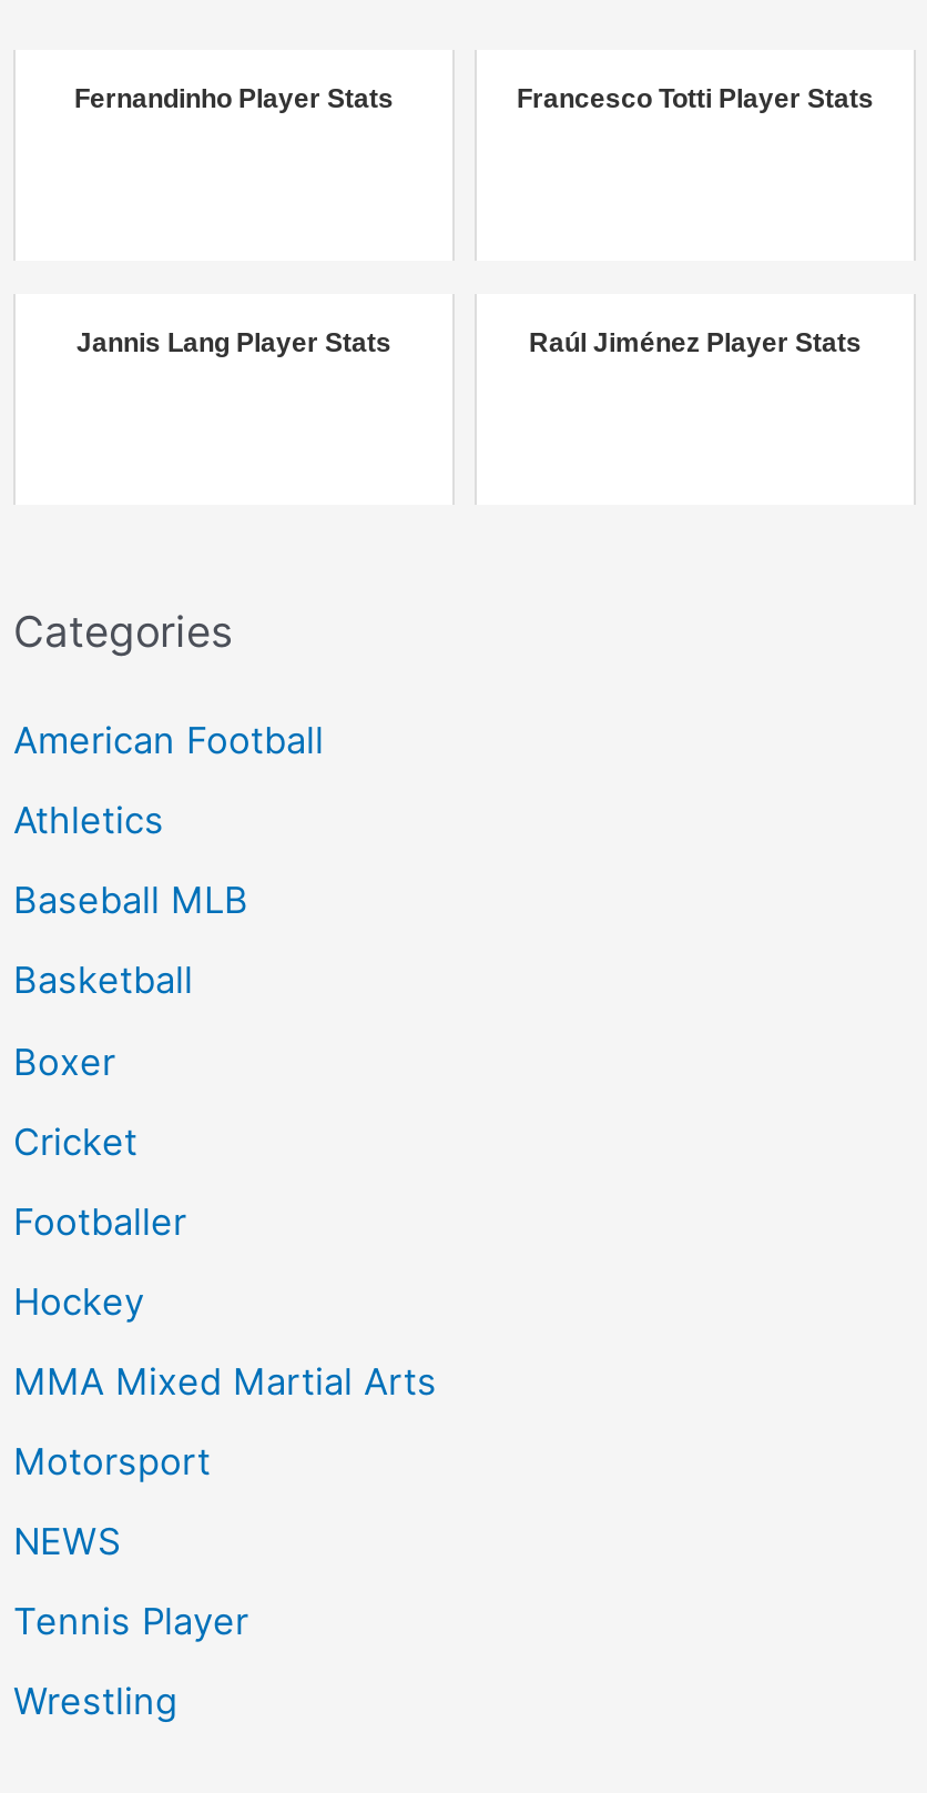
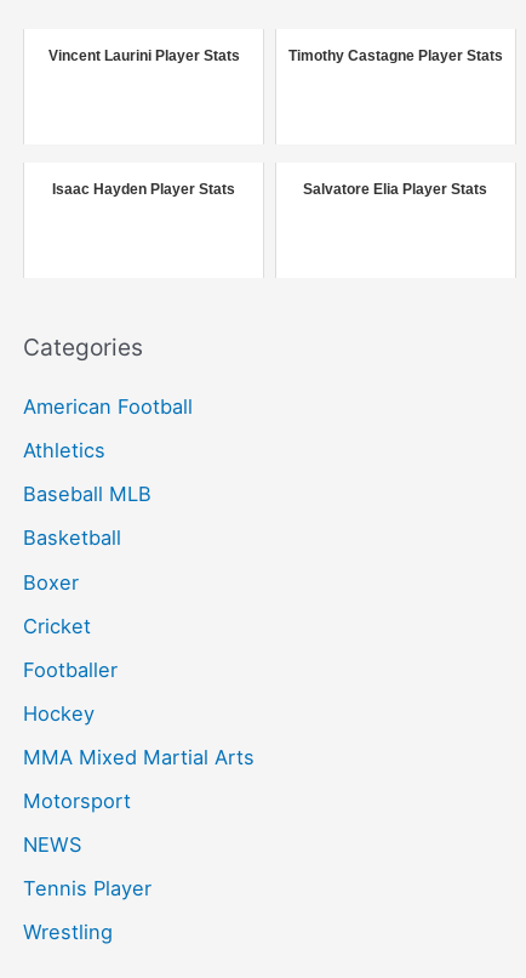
- Fernandinho Player Stats
- Francesco Totti Player Stats
+ Vincent Laurini Player Stats
+ Timothy Castagne Player Stats

- Jannis Lang Player Stats
- Raúl Jiménez Player Stats
+ Isaac Hayden Player Stats
+ Salvatore Elia Player Stats
